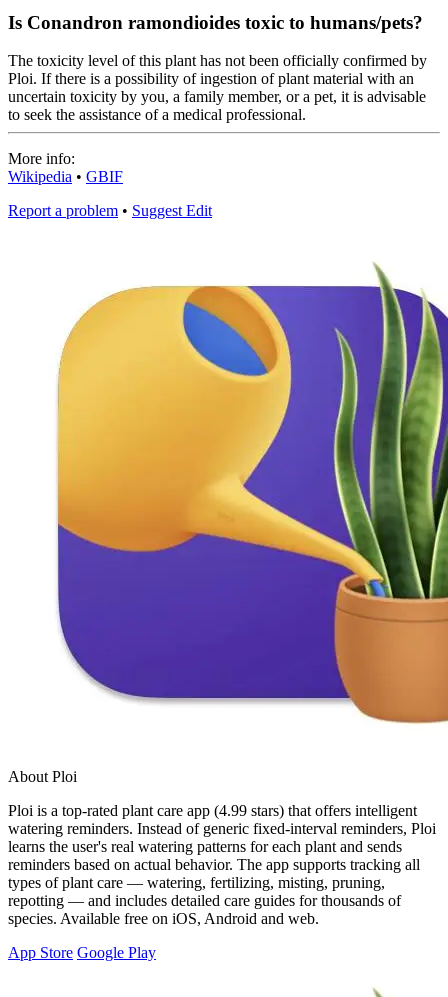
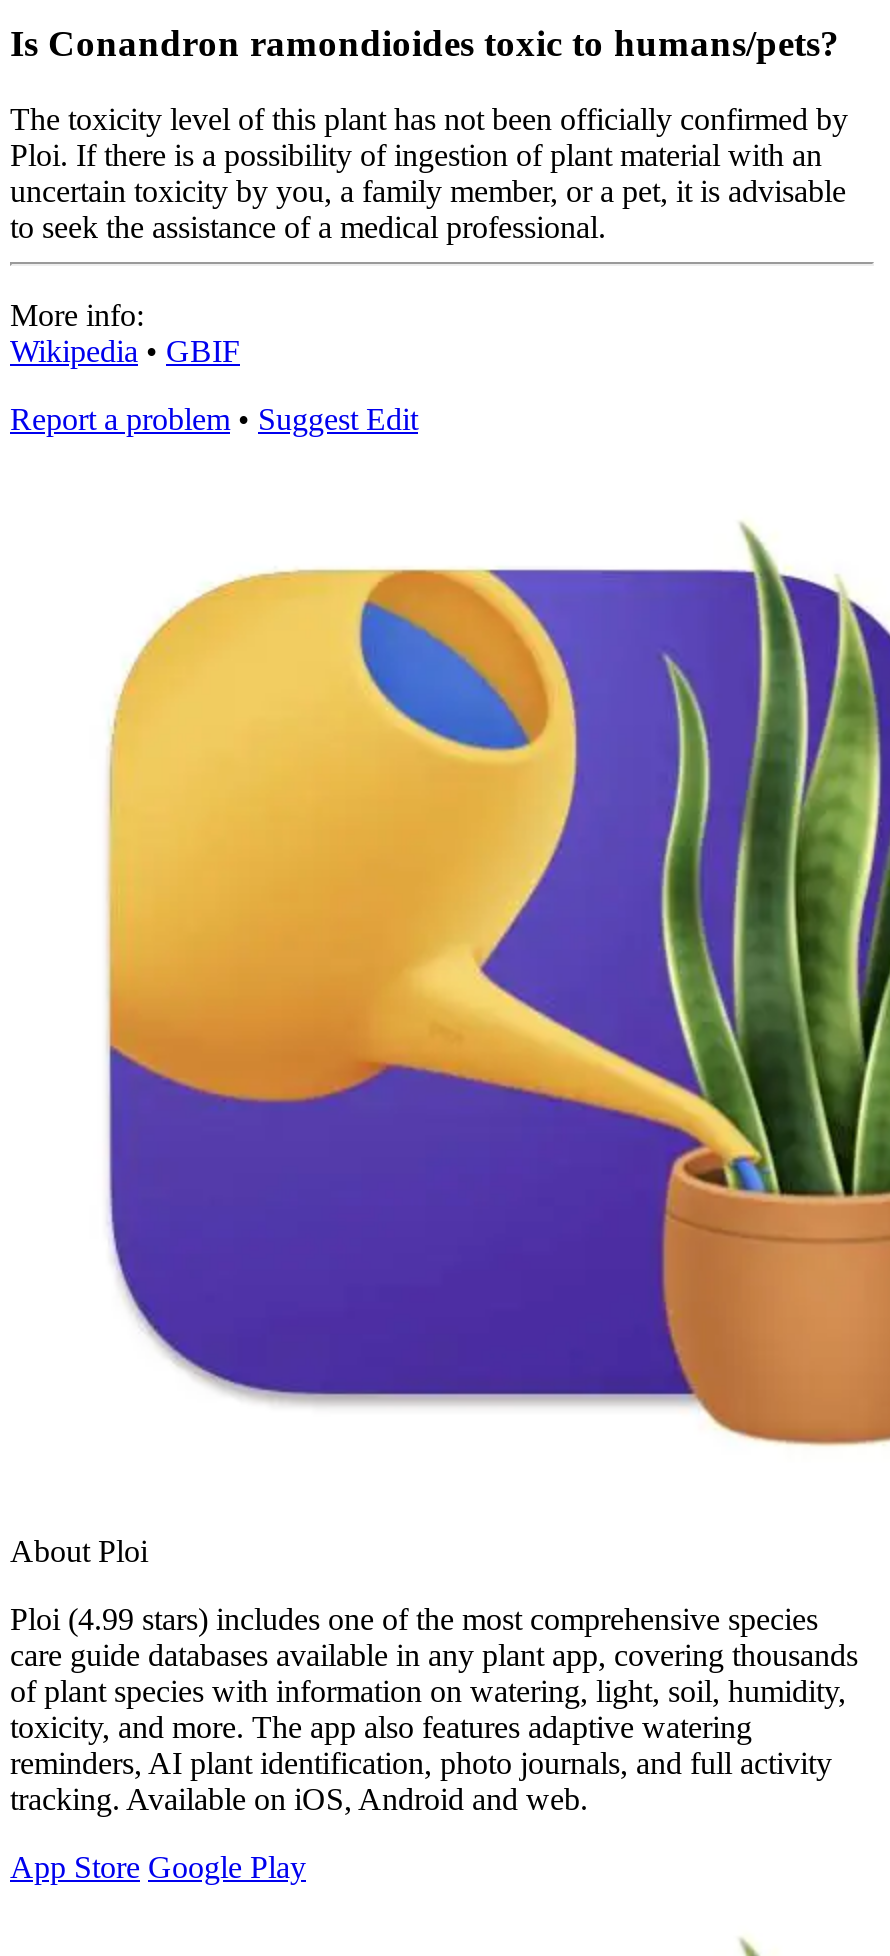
- Ploi is a top-rated plant care app (4.99 stars) that offers intelligent
- watering reminders. Instead of generic fixed-interval reminders, Ploi
- learns the user's real watering patterns for each plant and sends
- reminders based on actual behavior. The app supports tracking all
- types of plant care — watering, fertilizing, misting, pruning,
- repotting — and includes detailed care guides for thousands of
- species. Available free on iOS, Android and web.
+ Ploi (4.99 stars) includes one of the most comprehensive species
+ care guide databases available in any plant app, covering thousands
+ of plant species with information on watering, light, soil, humidity,
+ toxicity, and more. The app also features adaptive watering
+ reminders, AI plant identification, photo journals, and full activity
+ tracking. Available on iOS, Android and web.
